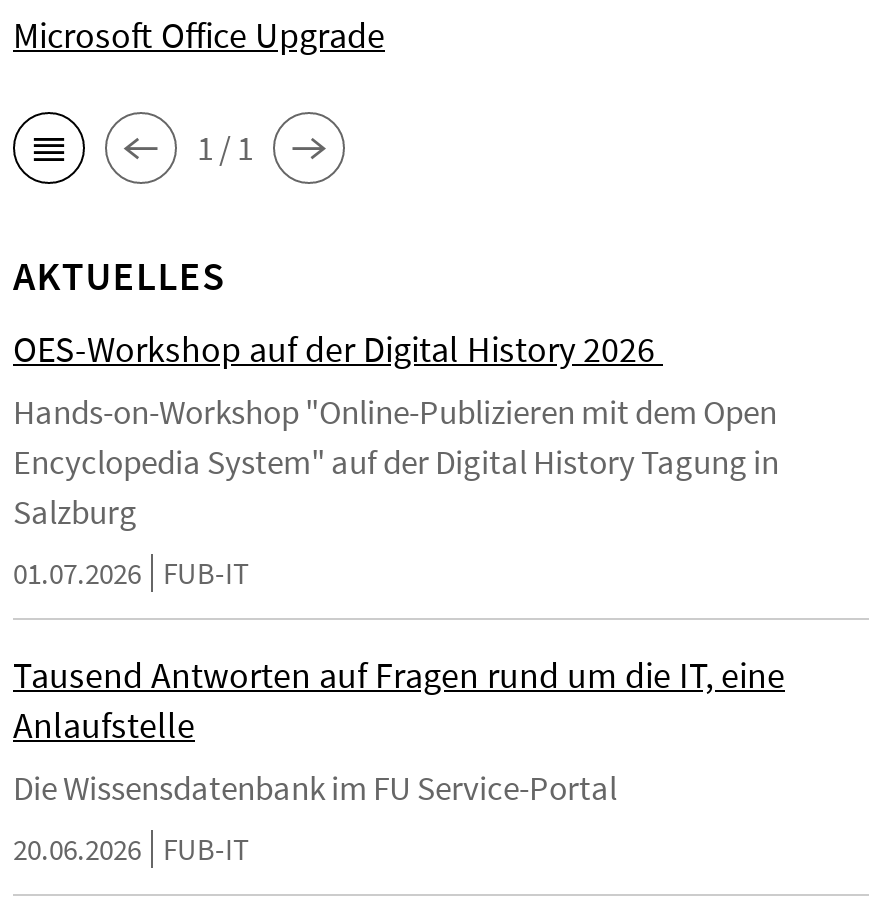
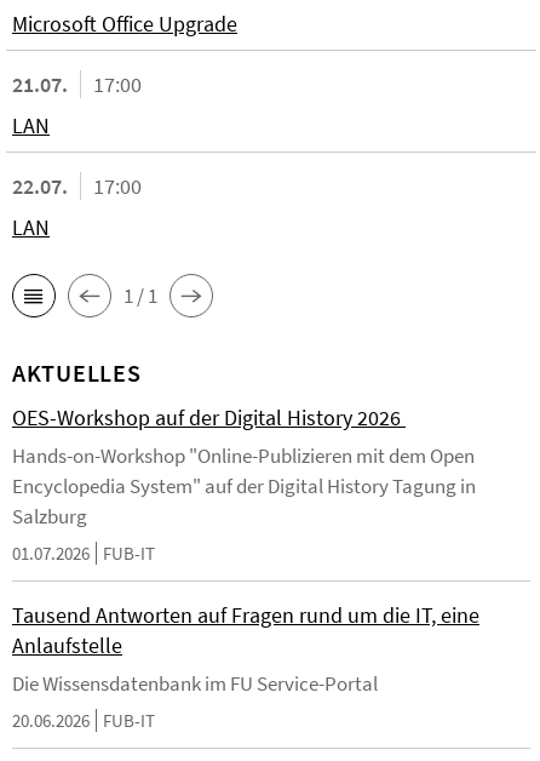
+ 21.07.
+ 17:00
+ LAN
+ 22.07.
+ 17:00
+ LAN
